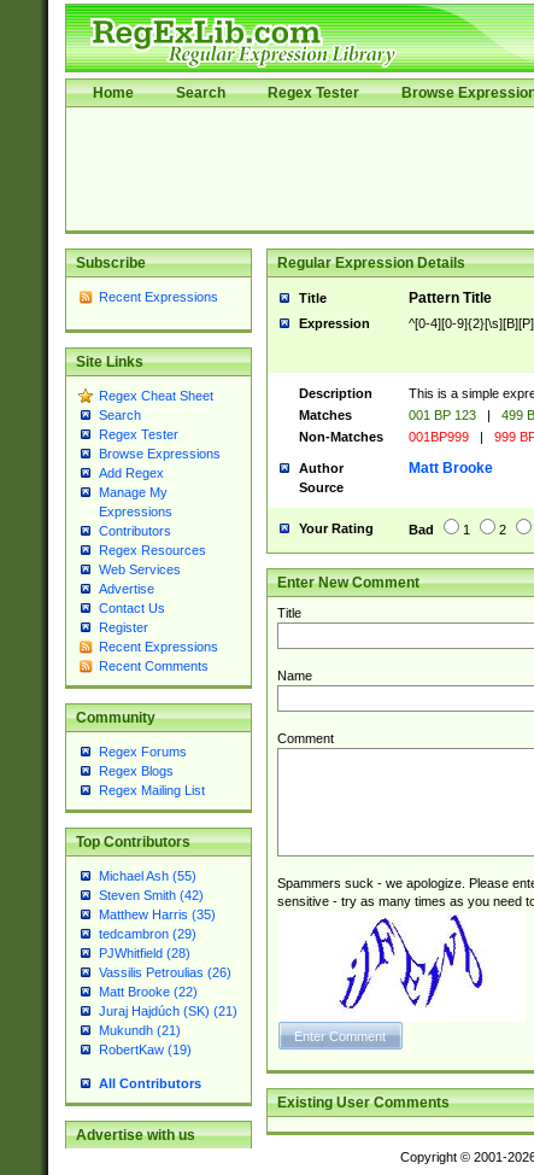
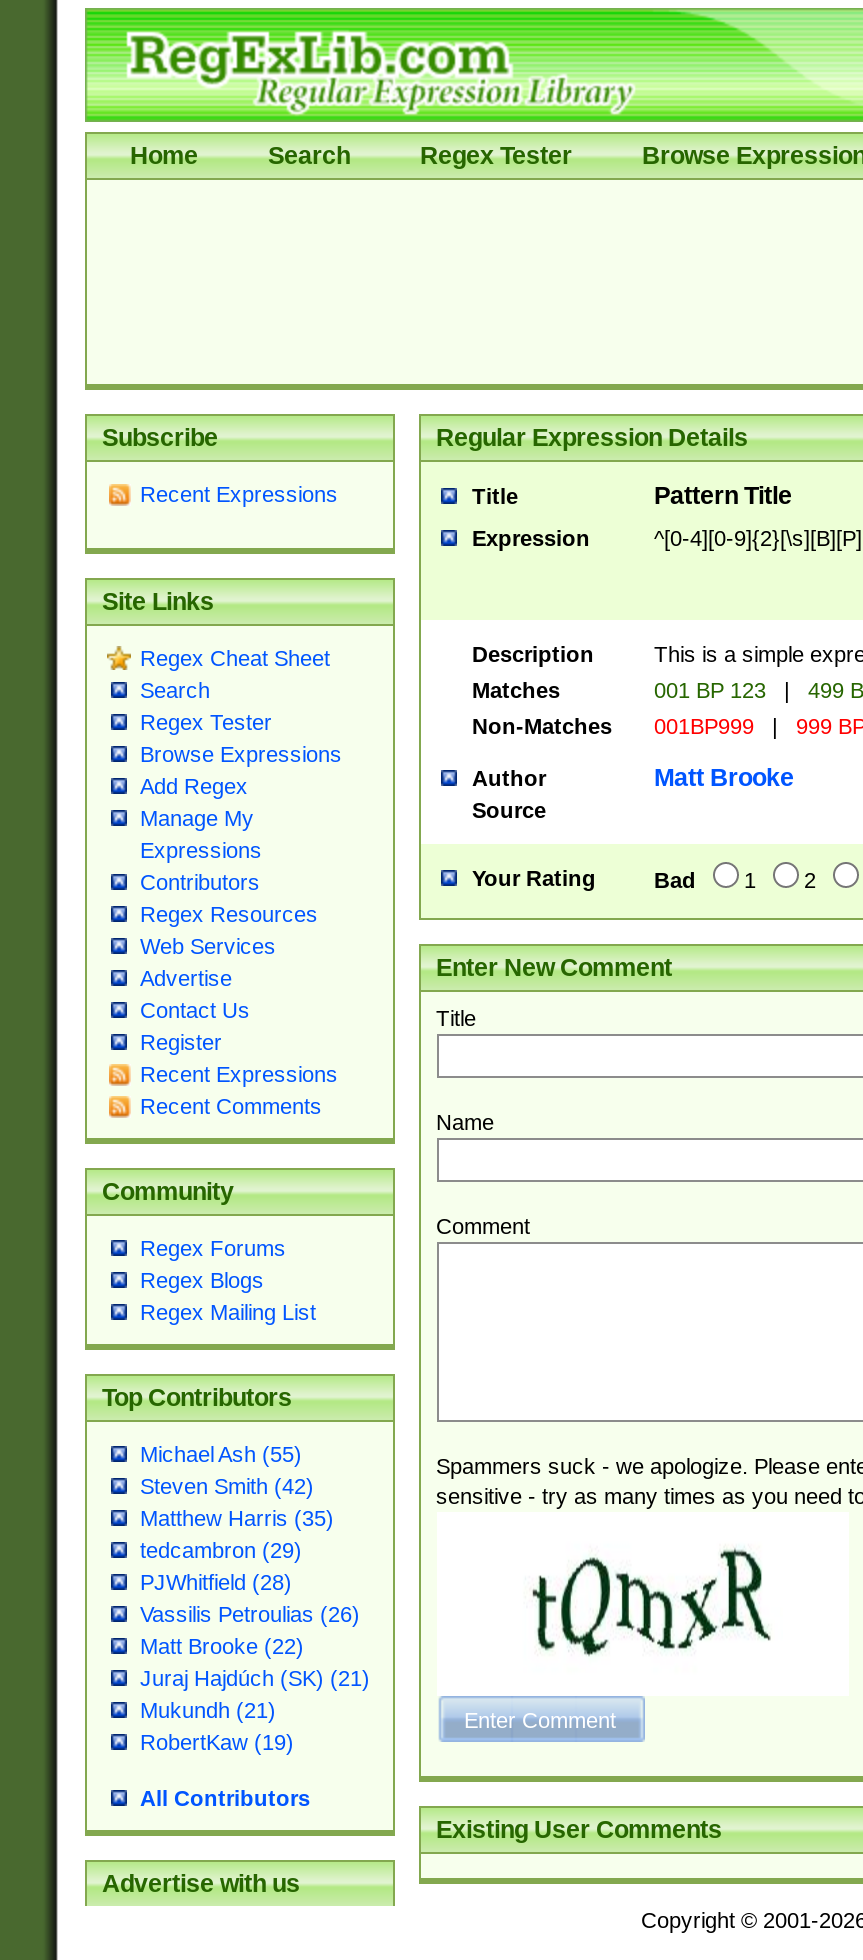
- [image]
+ [image]
